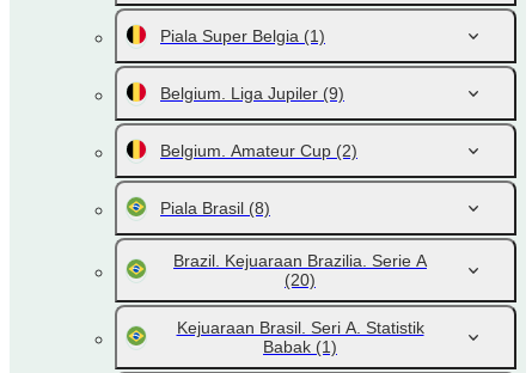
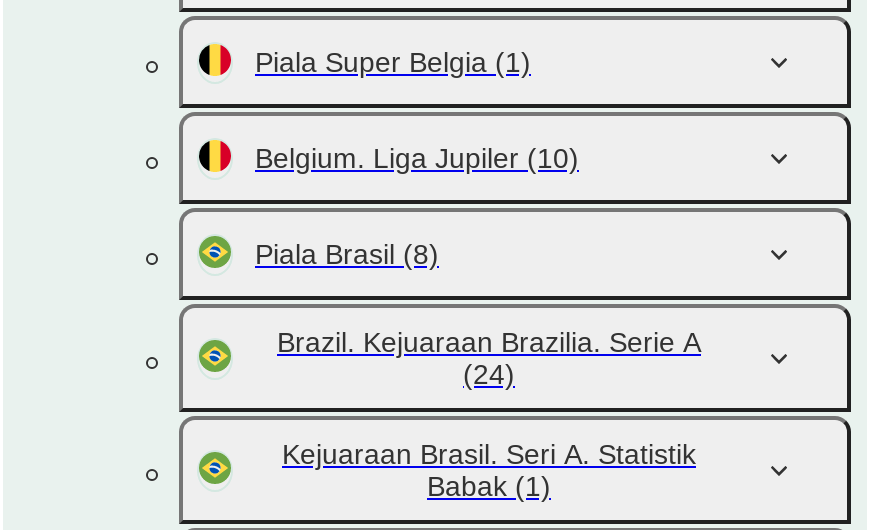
- Belgium. Liga Jupiler (9)
- Belgium. Amateur Cup (2)
+ Belgium. Liga Jupiler (10)

- (20)
+ (24)
